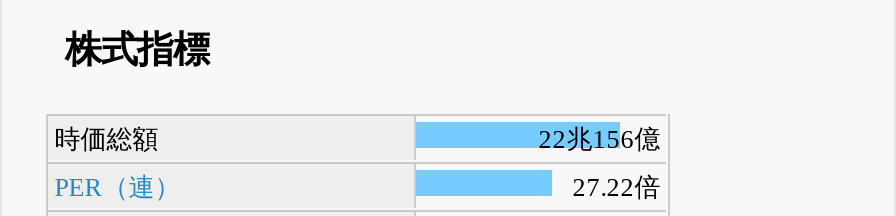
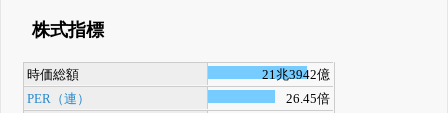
- 22兆156億
+ 21兆3942億

- 27.22倍
+ 26.45倍
